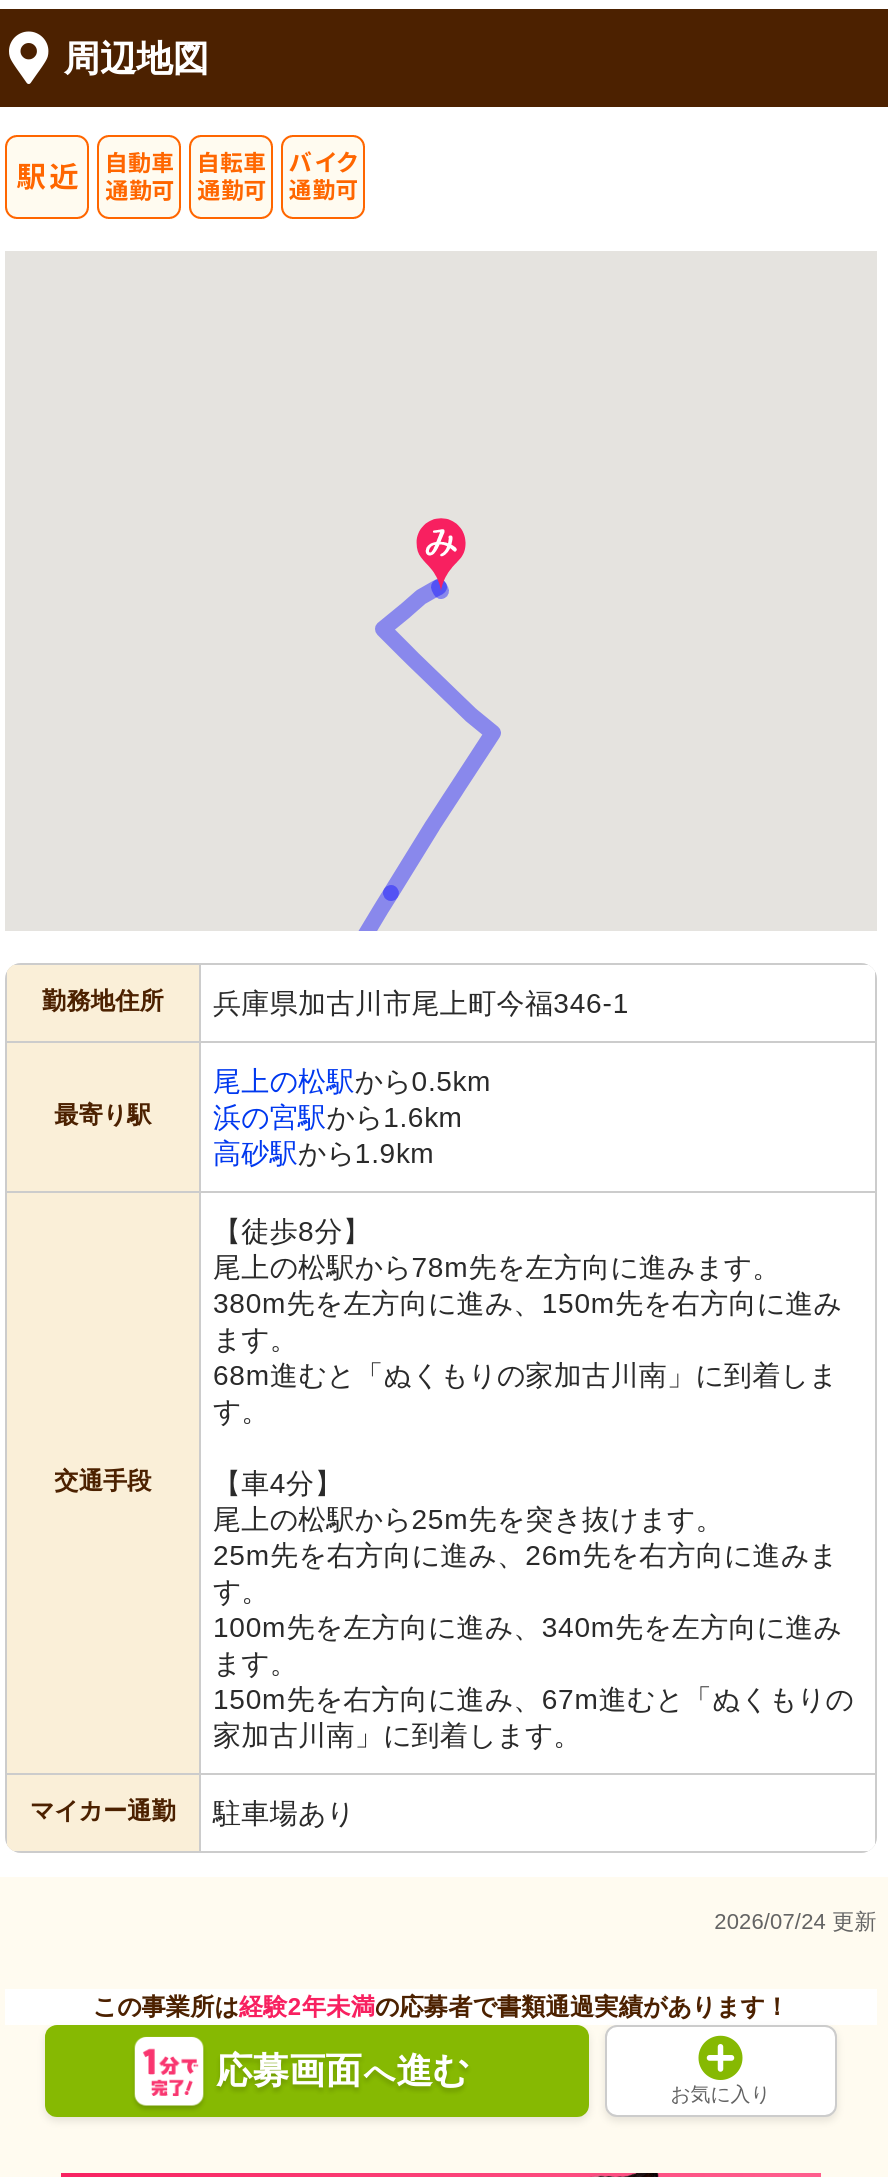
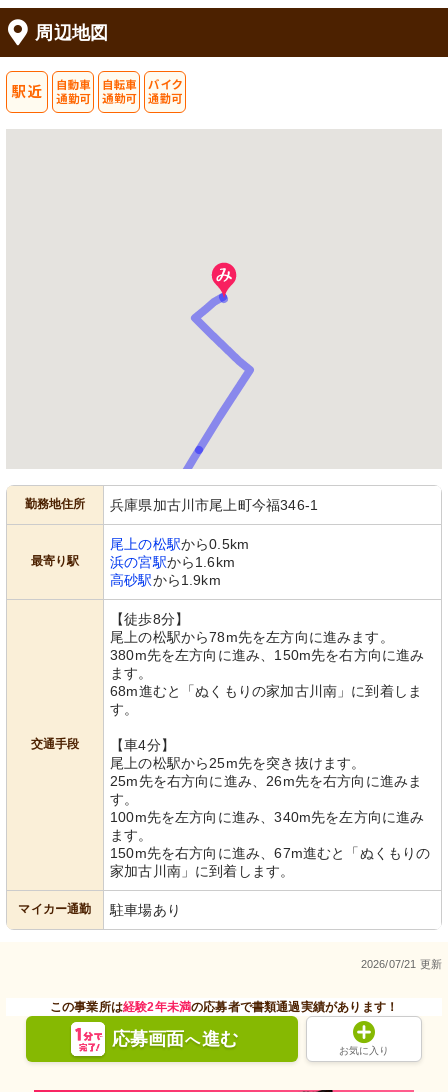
- 2026/07/24 更新
+ 2026/07/21 更新
